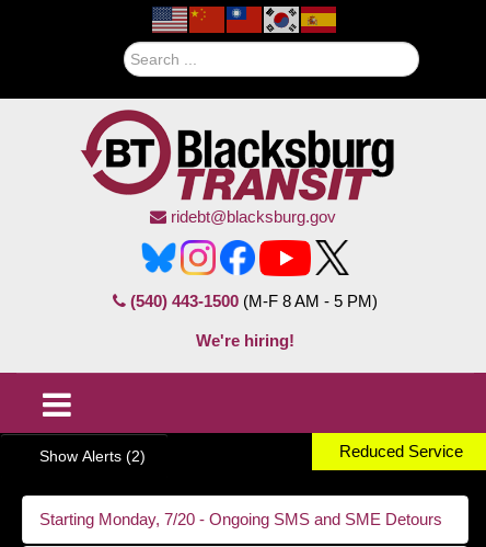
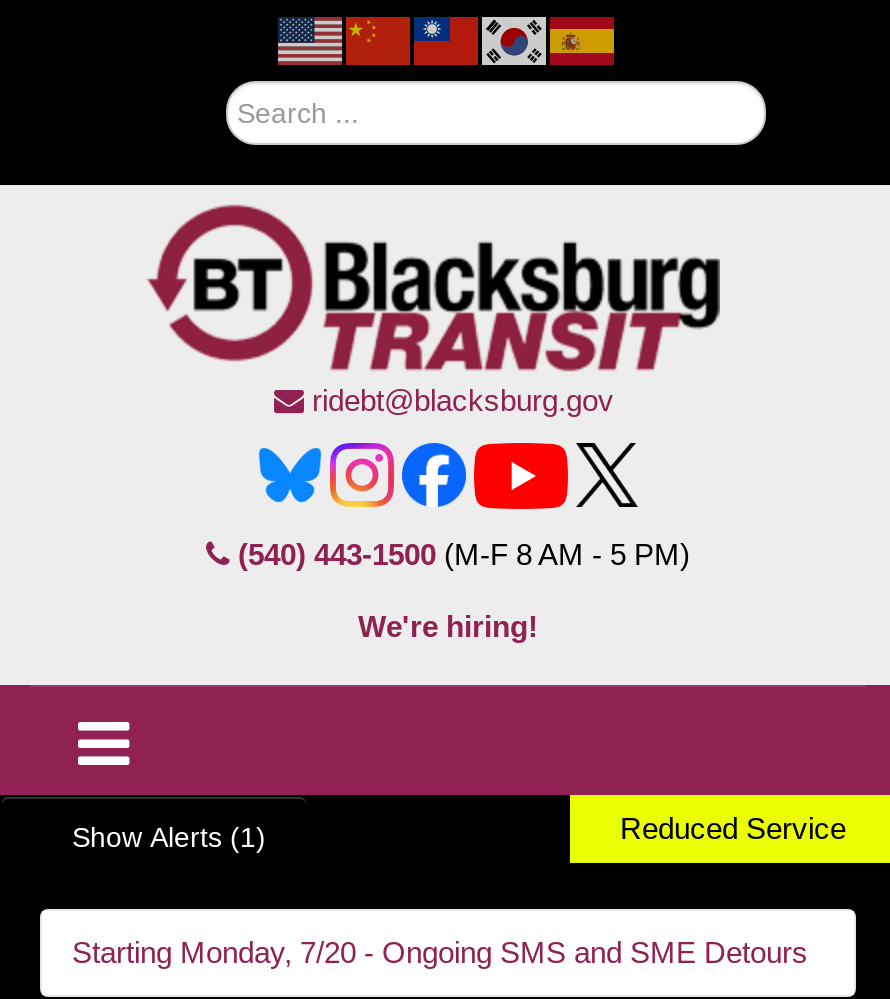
- Show Alerts (2)
+ Show Alerts (1)
